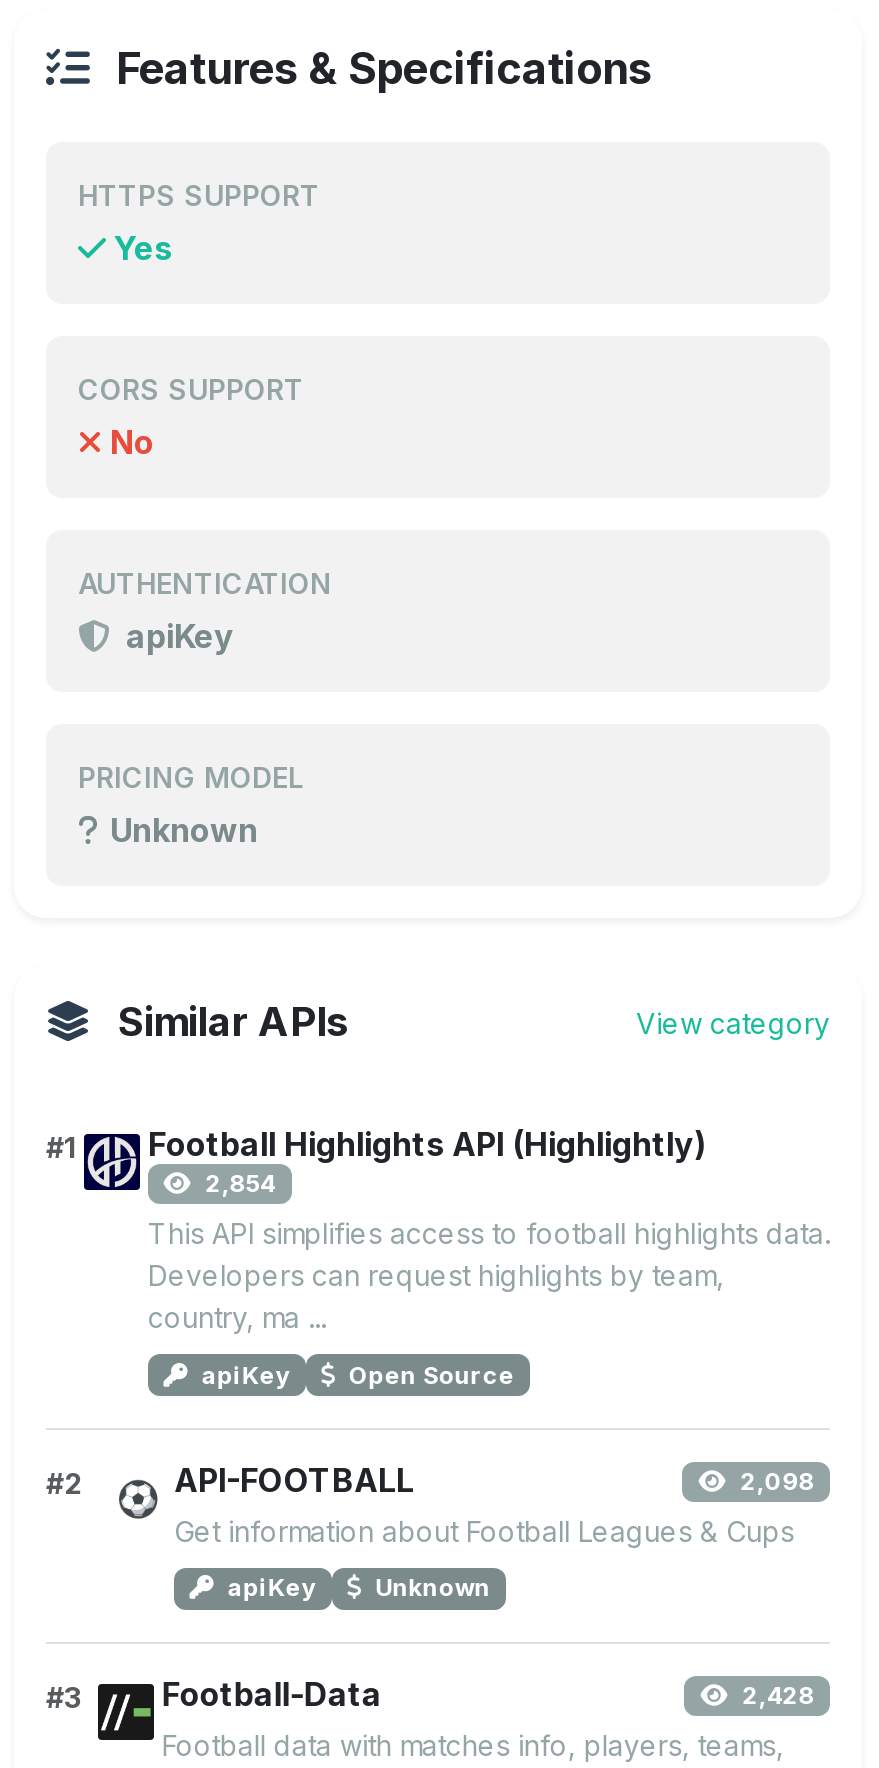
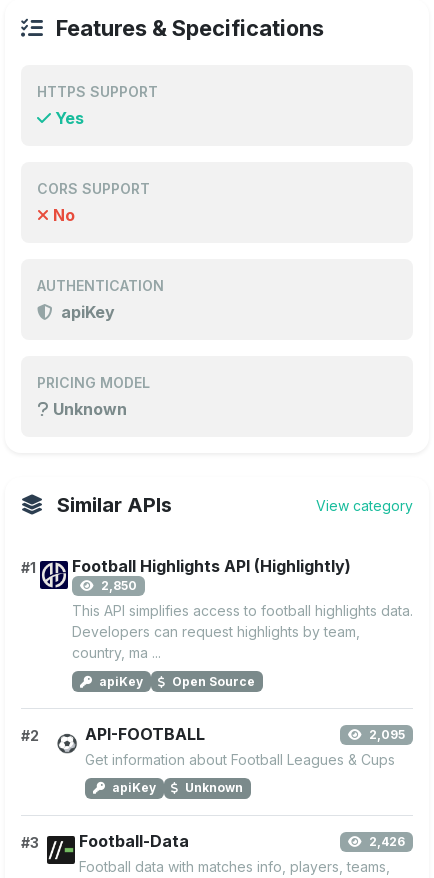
- 2,854
+ 2,850

- 2,098
+ 2,095

- 2,428
+ 2,426
